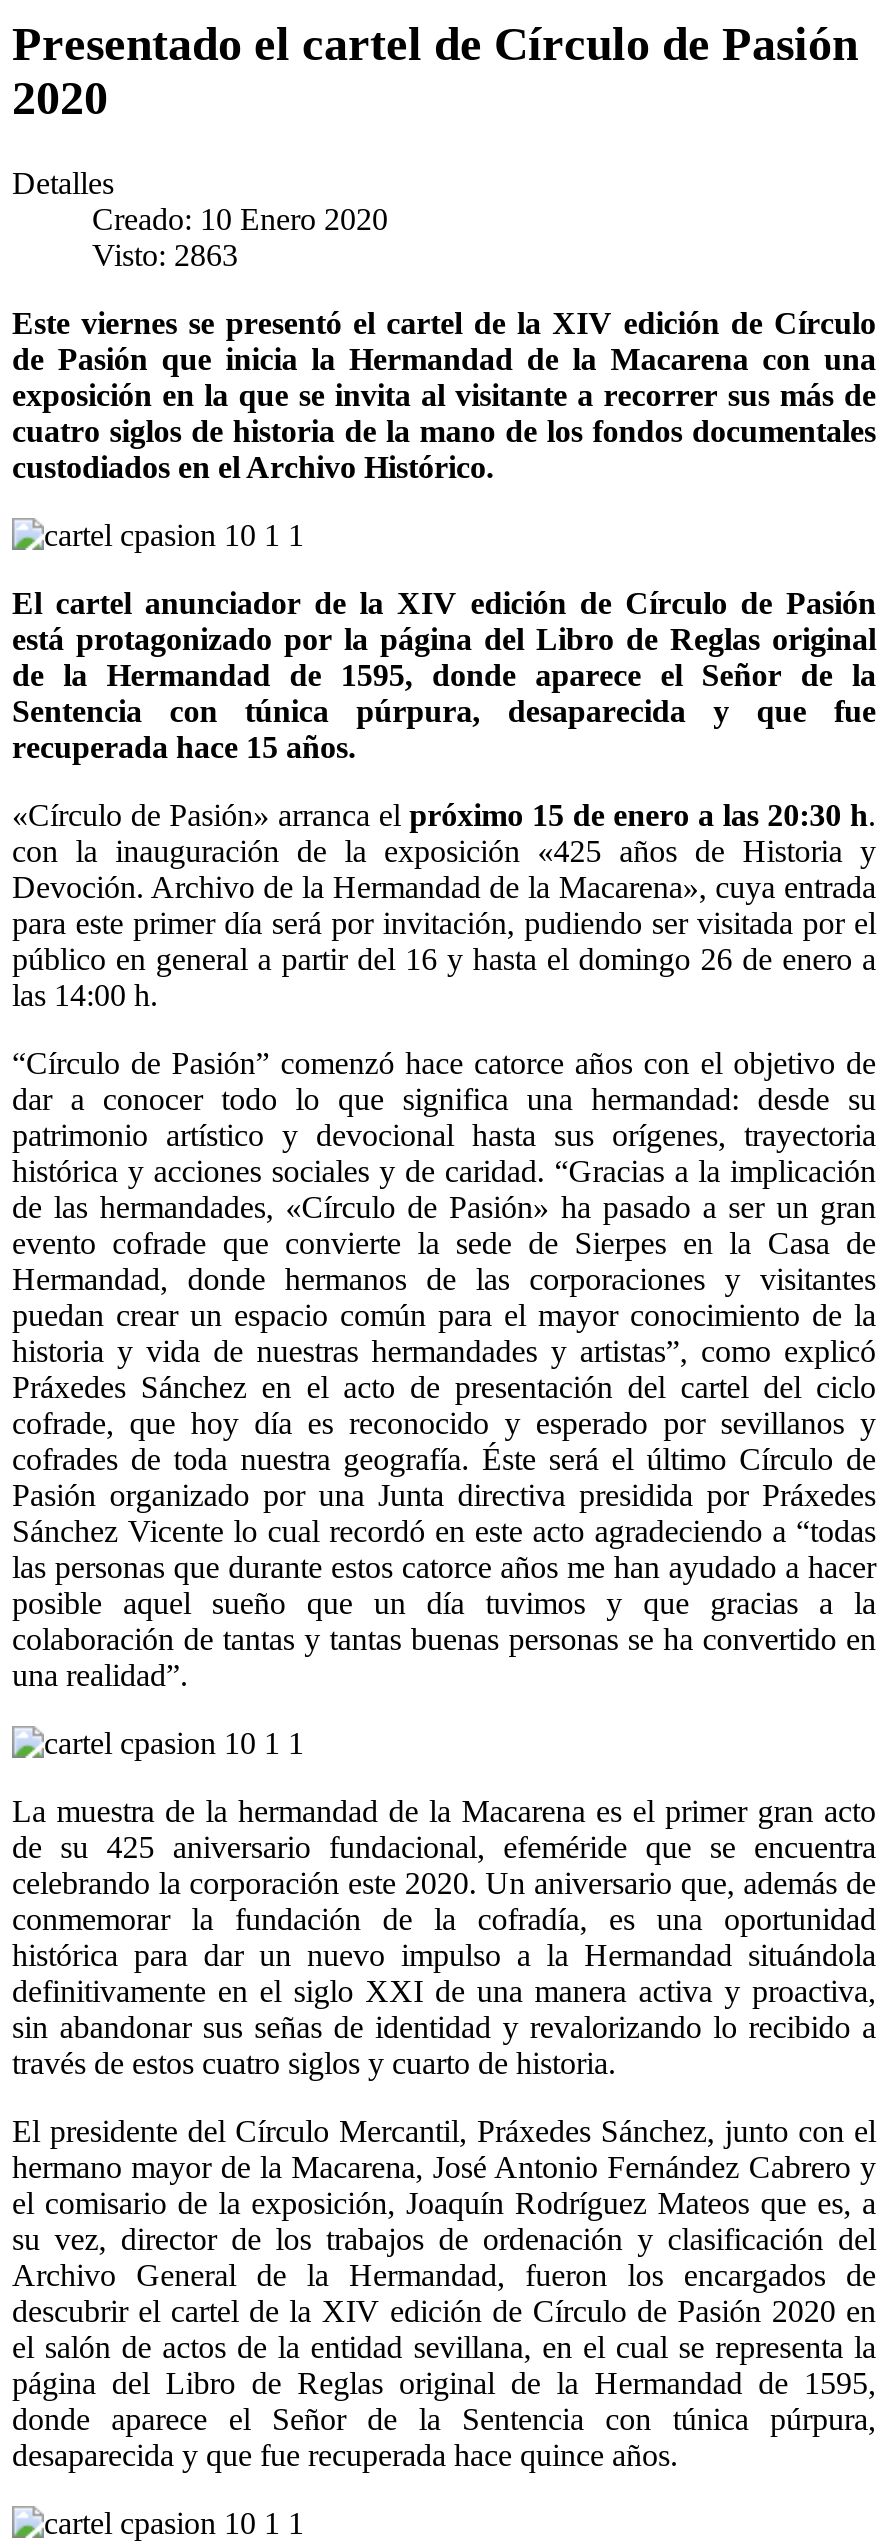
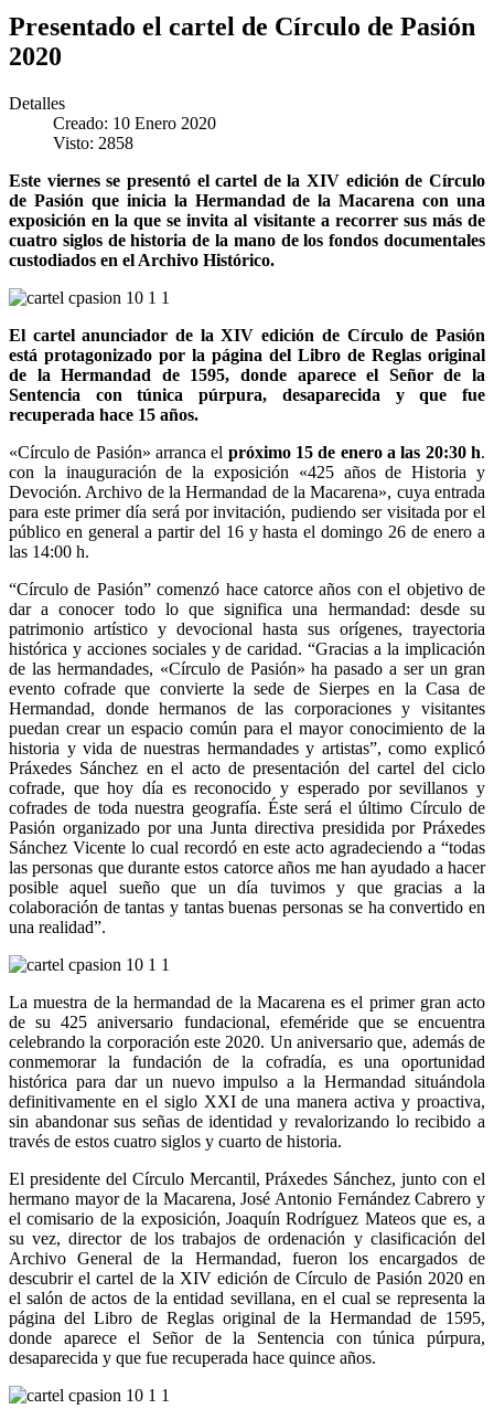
- Visto: 2863
+ Visto: 2858
